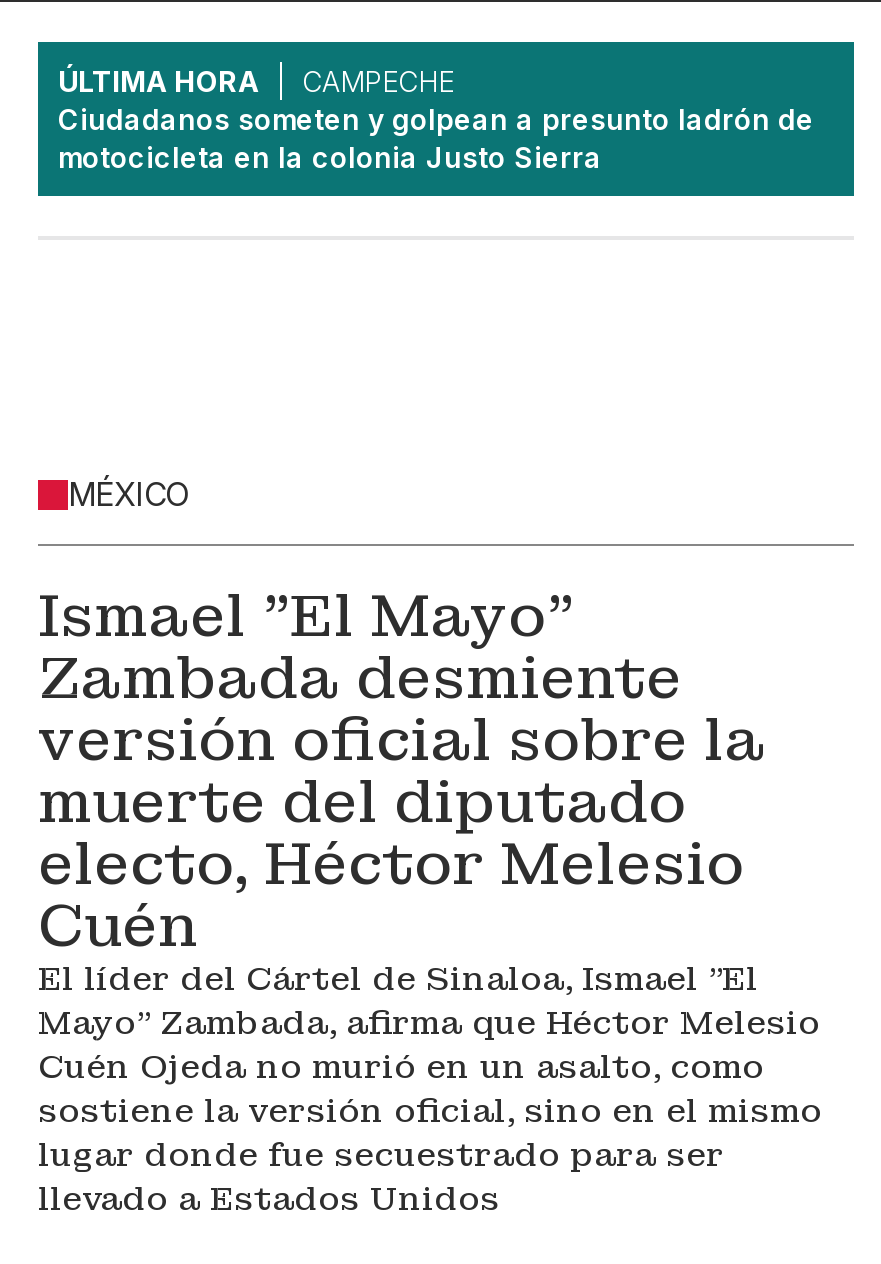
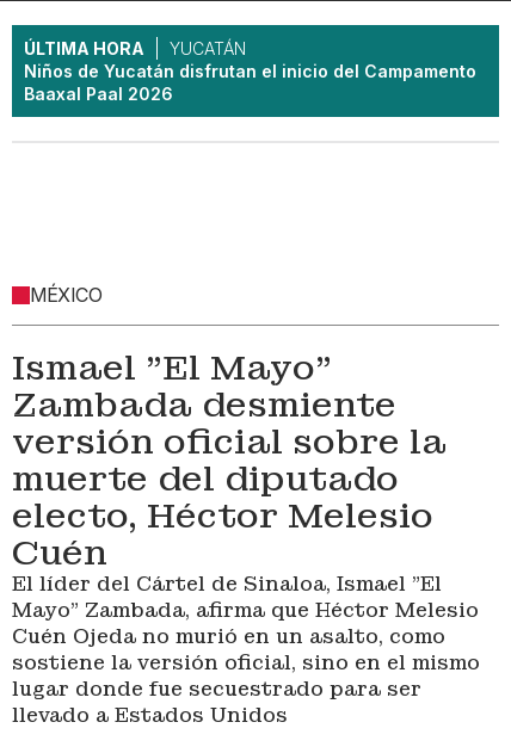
- CAMPECHE
- Ciudadanos someten y golpean a presunto ladrón de
- motocicleta en la colonia Justo Sierra
+ YUCATÁN
+ Niños de Yucatán disfrutan el inicio del Campamento
+ Baaxal Paal 2026
